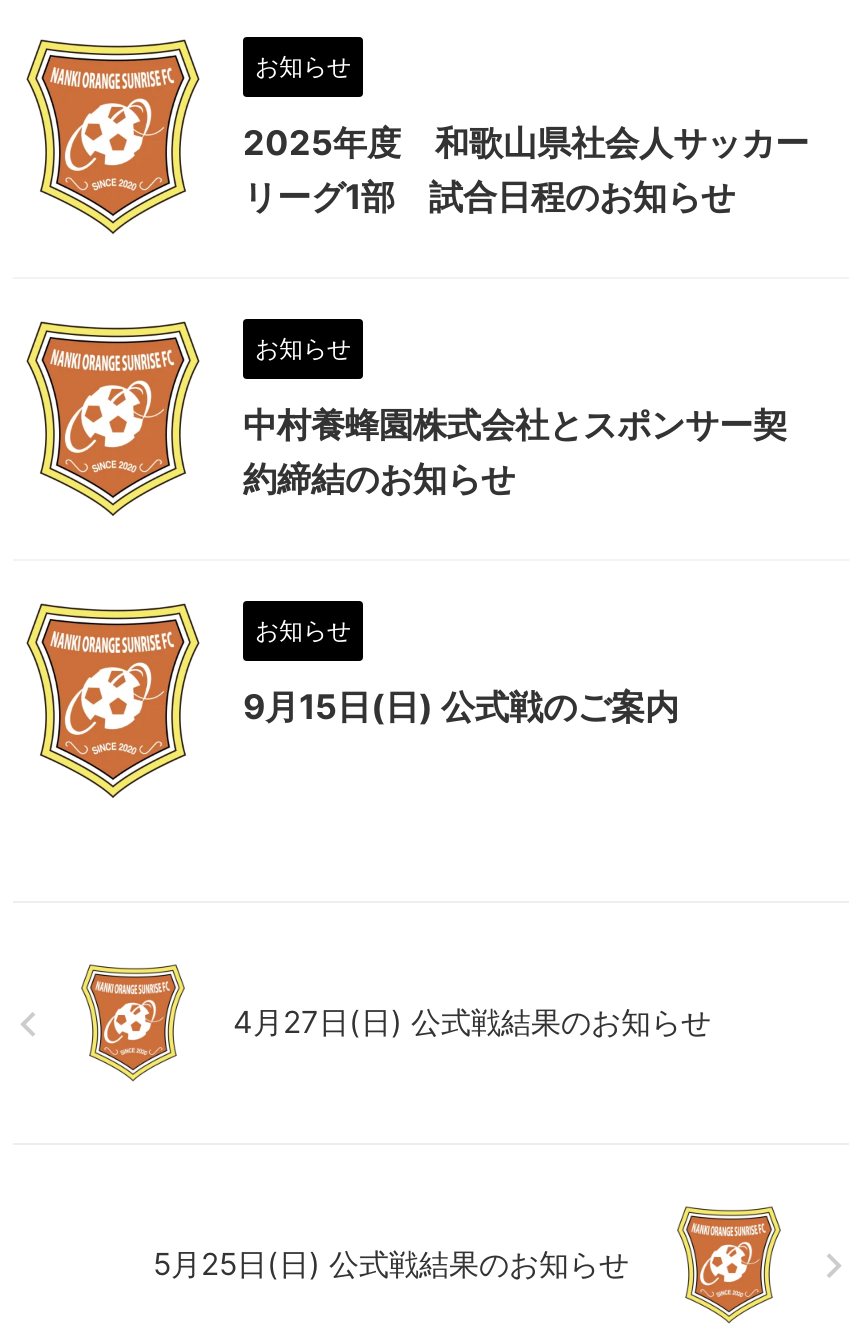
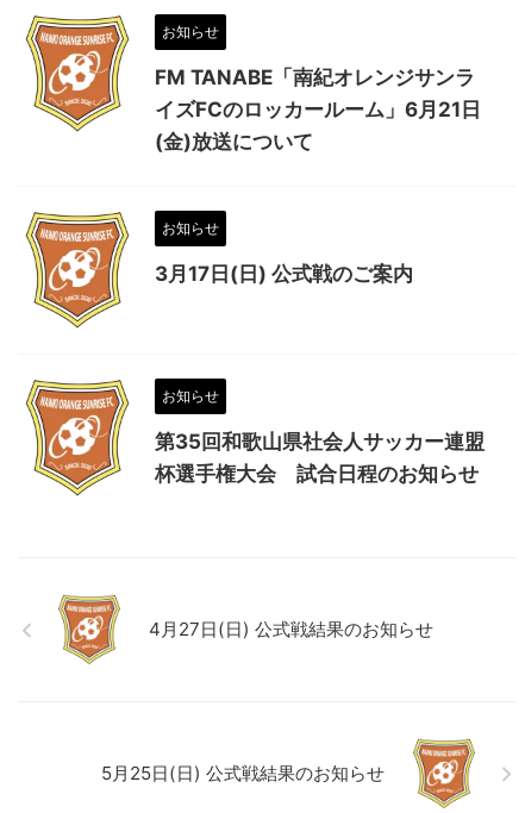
- 2025年度 和歌山県社会人サッカー
- リーグ1部 試合日程のお知らせ
+ FM TANABE「南紀オレンジサンラ
+ イズFCのロッカールーム」6月21日
+ (金)放送について

- 中村養蜂園株式会社とスポンサー契
- 約締結のお知らせ
+ 3月17日(日) 公式戦のご案内

- 9月15日(日) 公式戦のご案内
+ 第35回和歌山県社会人サッカー連盟
+ 杯選手権大会 試合日程のお知らせ
